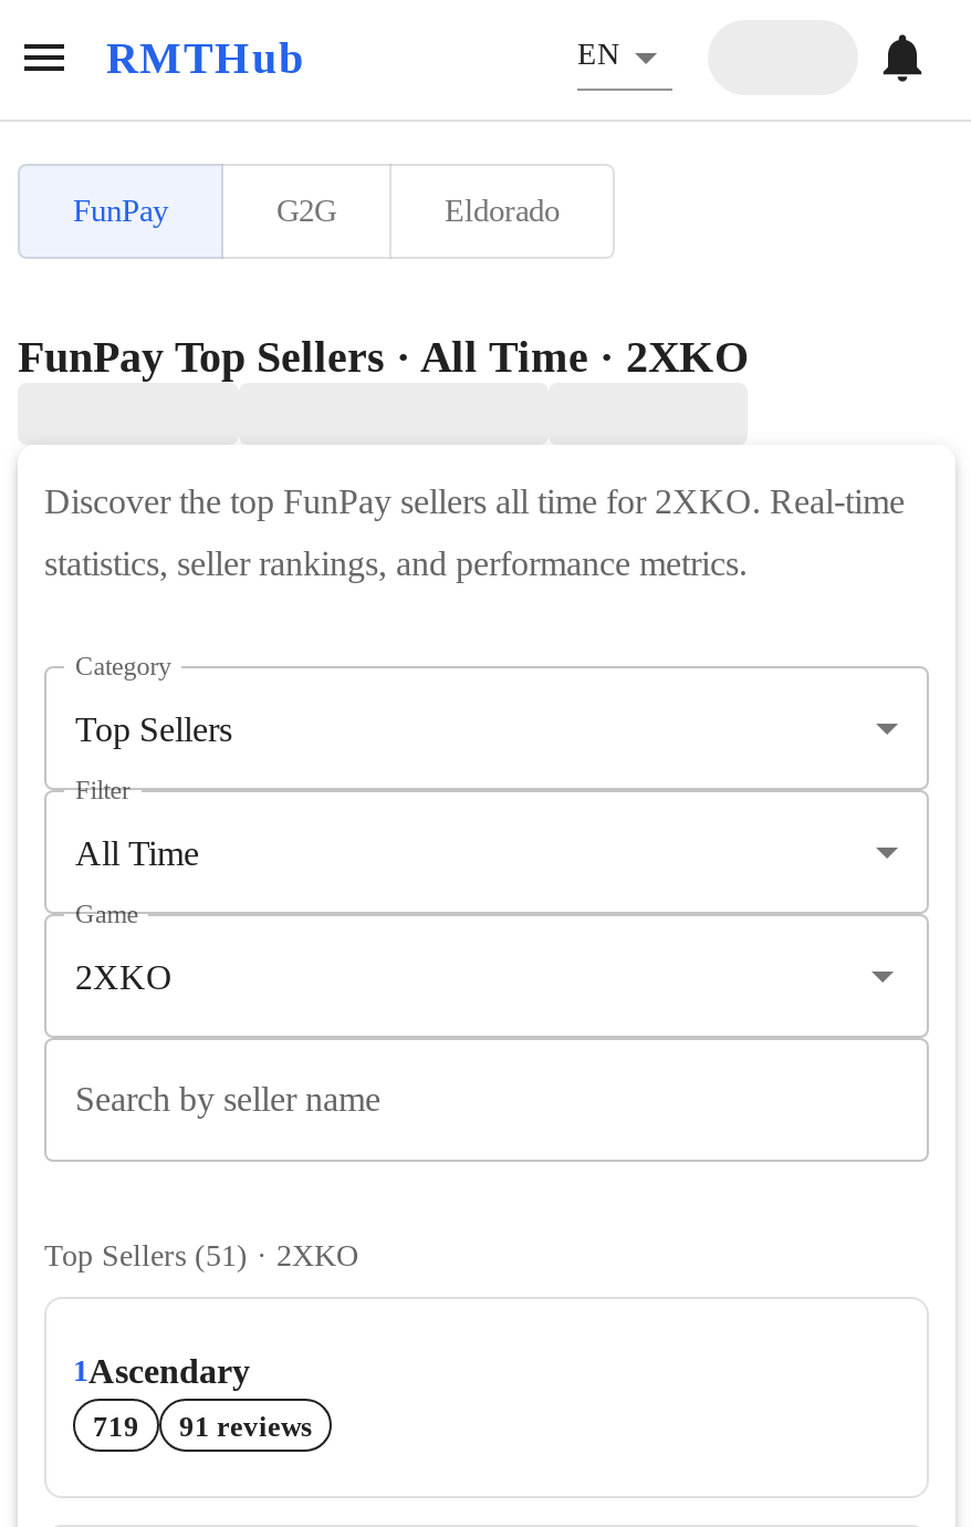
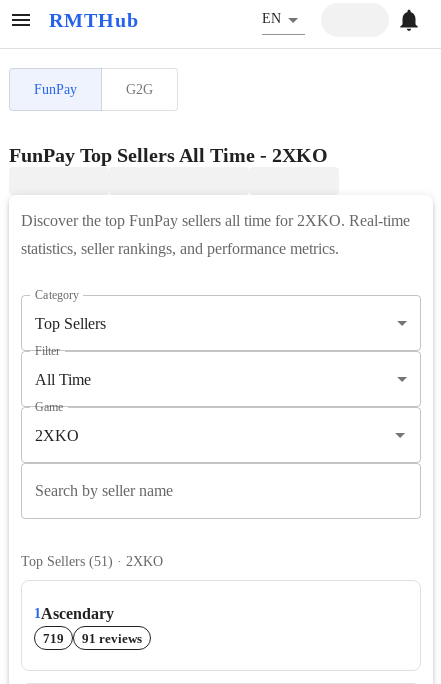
- Eldorado
- FunPay Top Sellers · All Time · 2XKO
+ FunPay Top Sellers All Time - 2XKO
